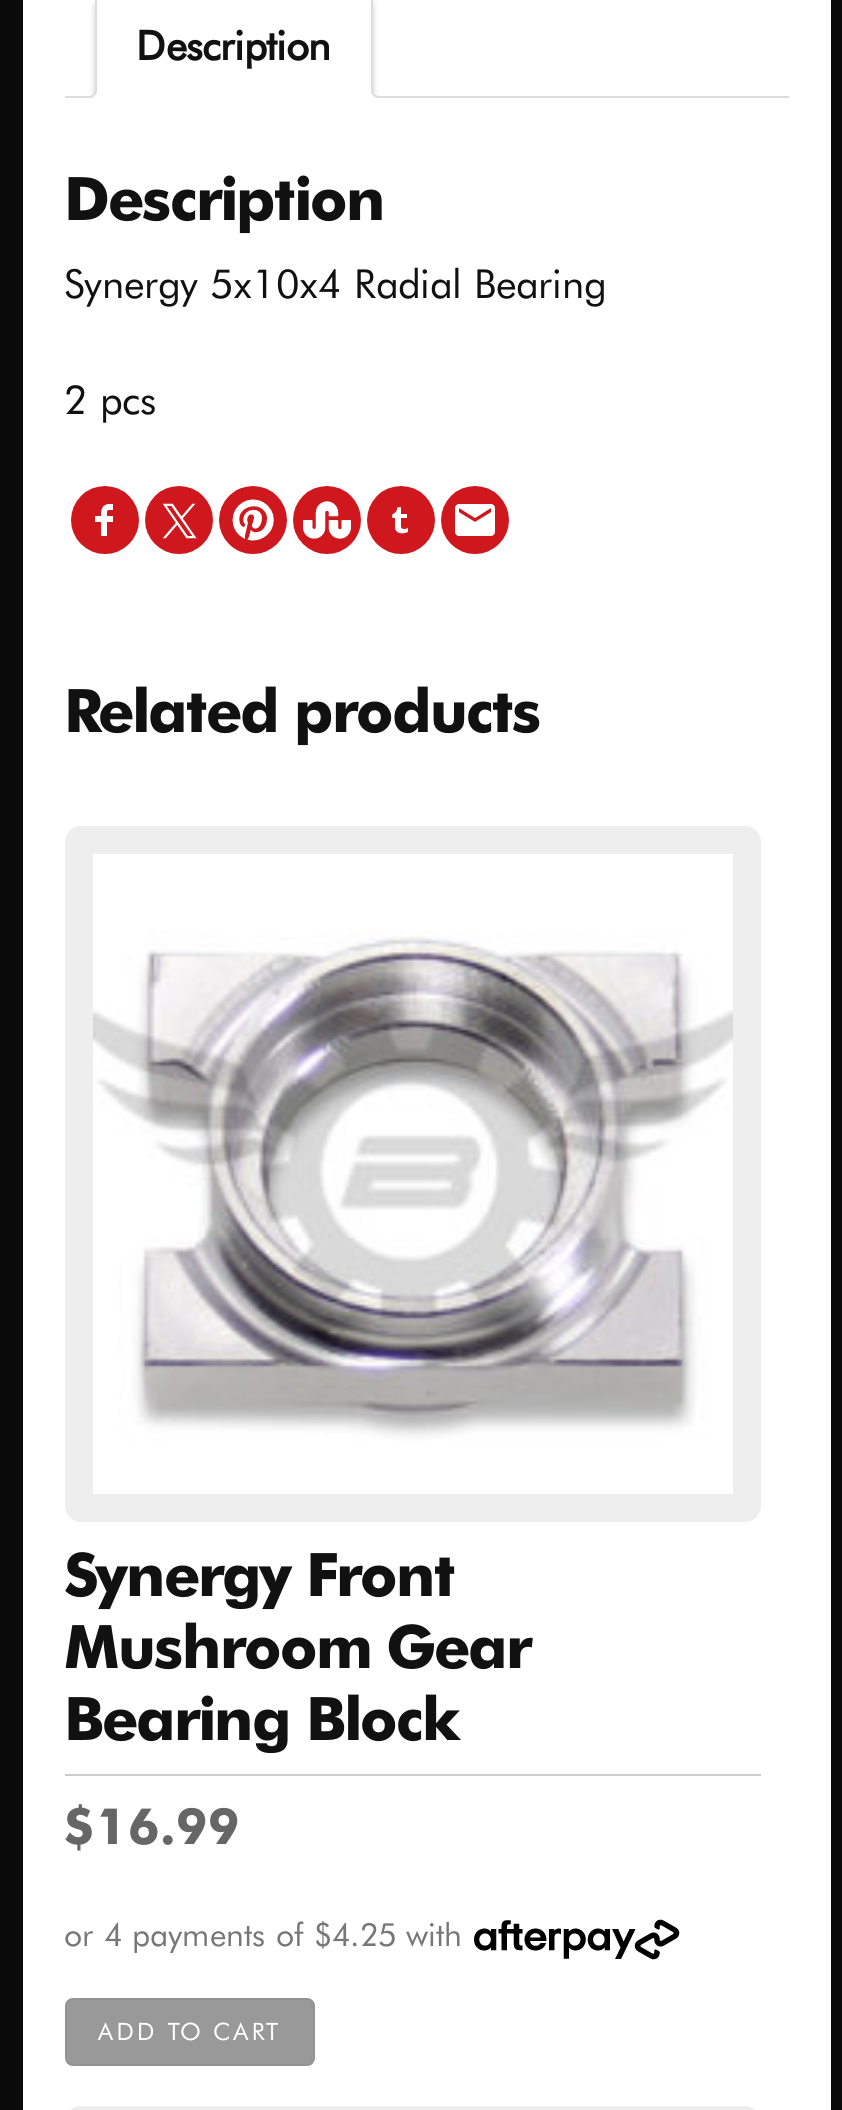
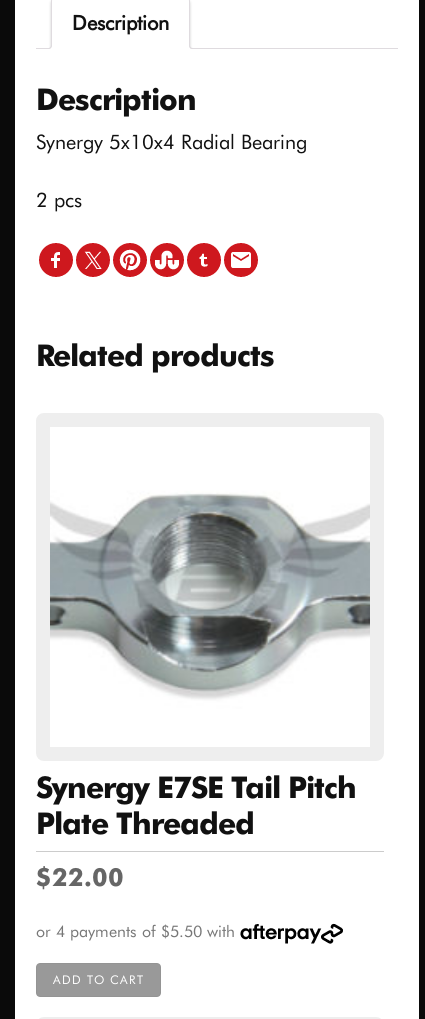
- [image]
+ [image]

- Synergy Front
- Mushroom Gear
- Bearing Block
+ Synergy E7SE Tail Pitch
+ Plate Threaded

- $16.99
+ $22.00
